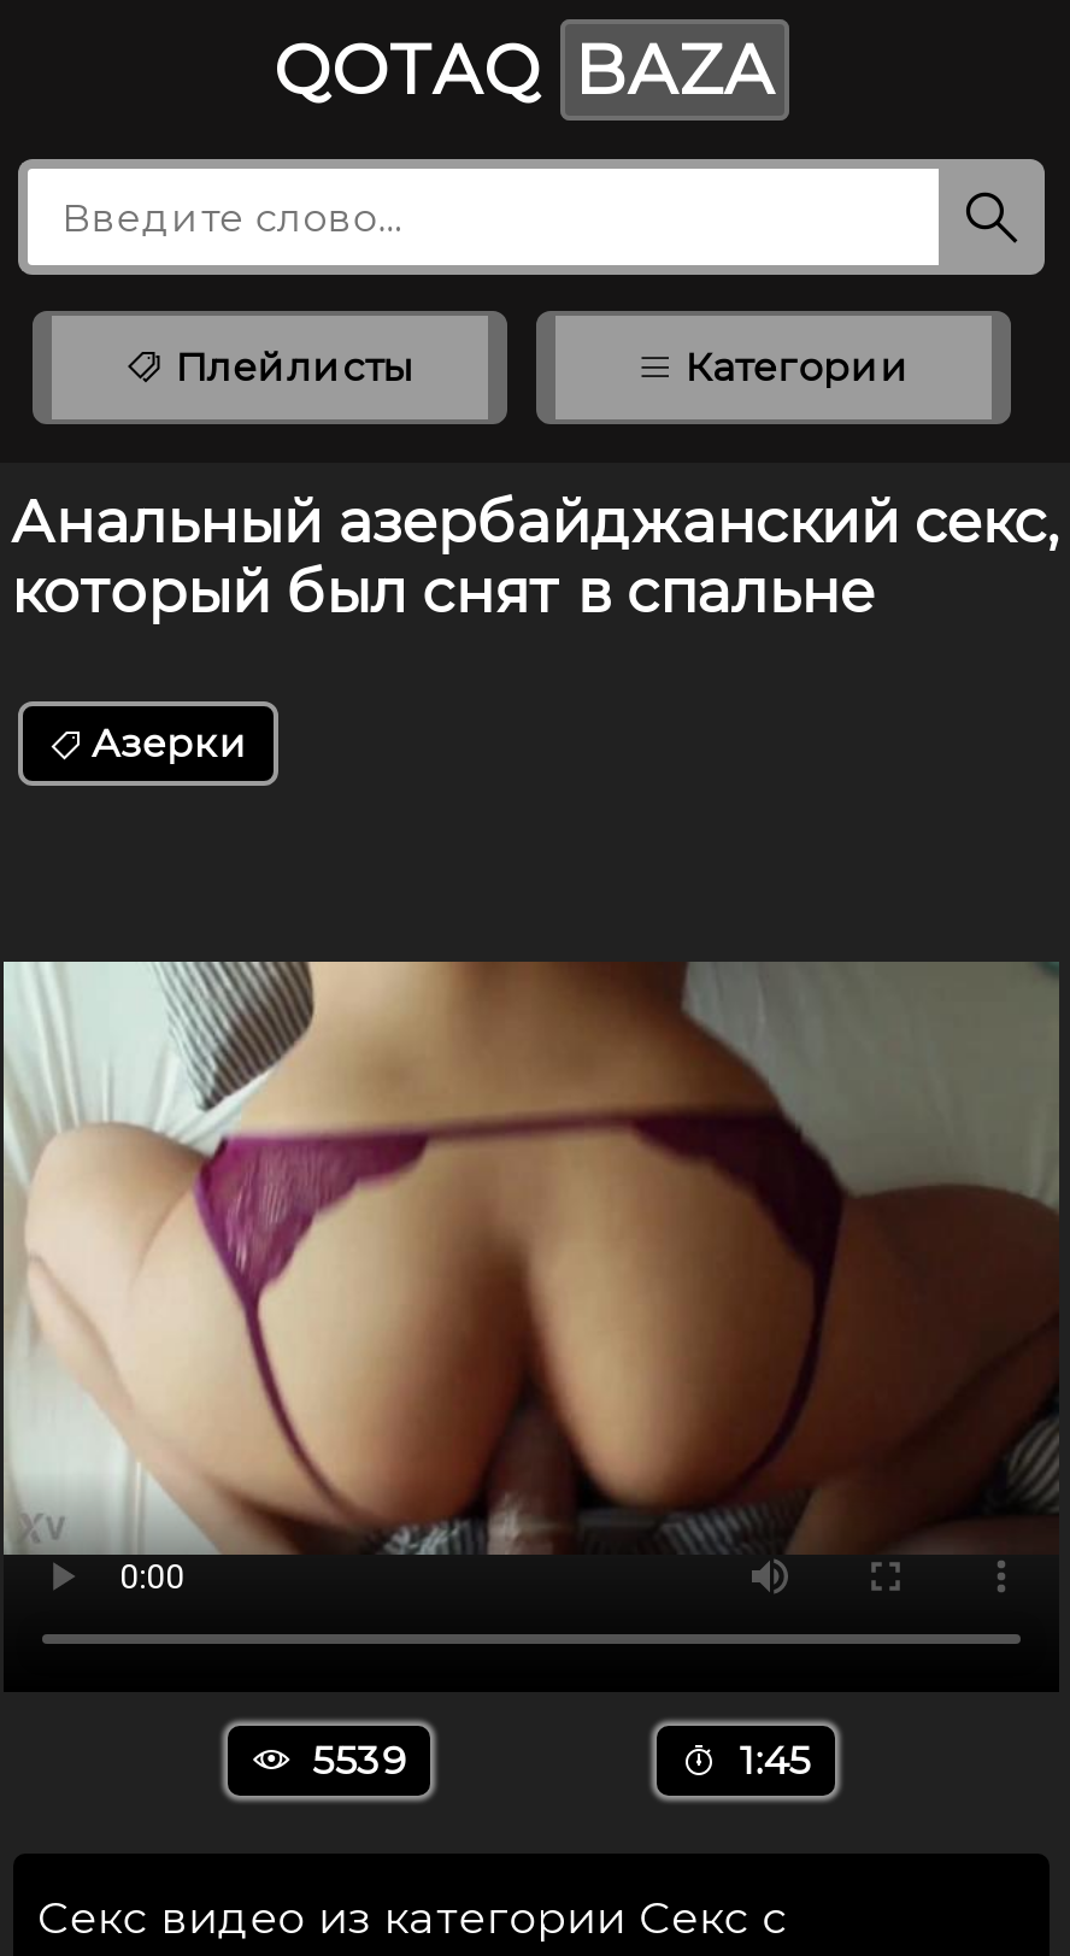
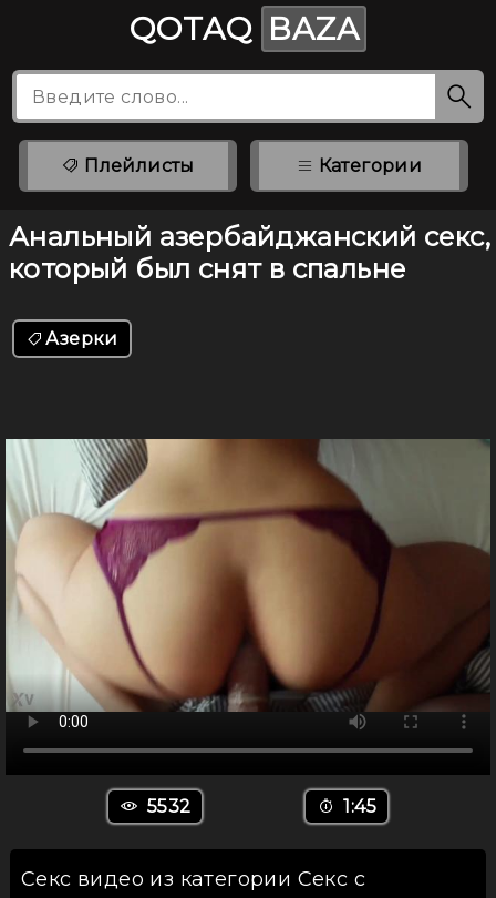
- 5539
+ 5532
